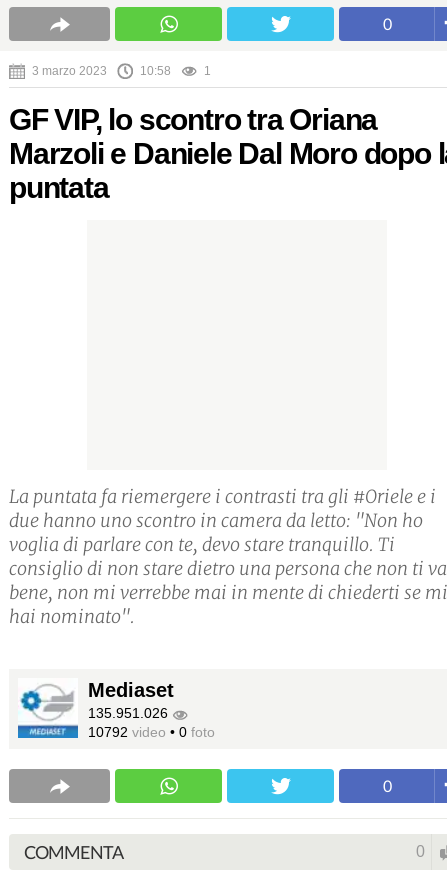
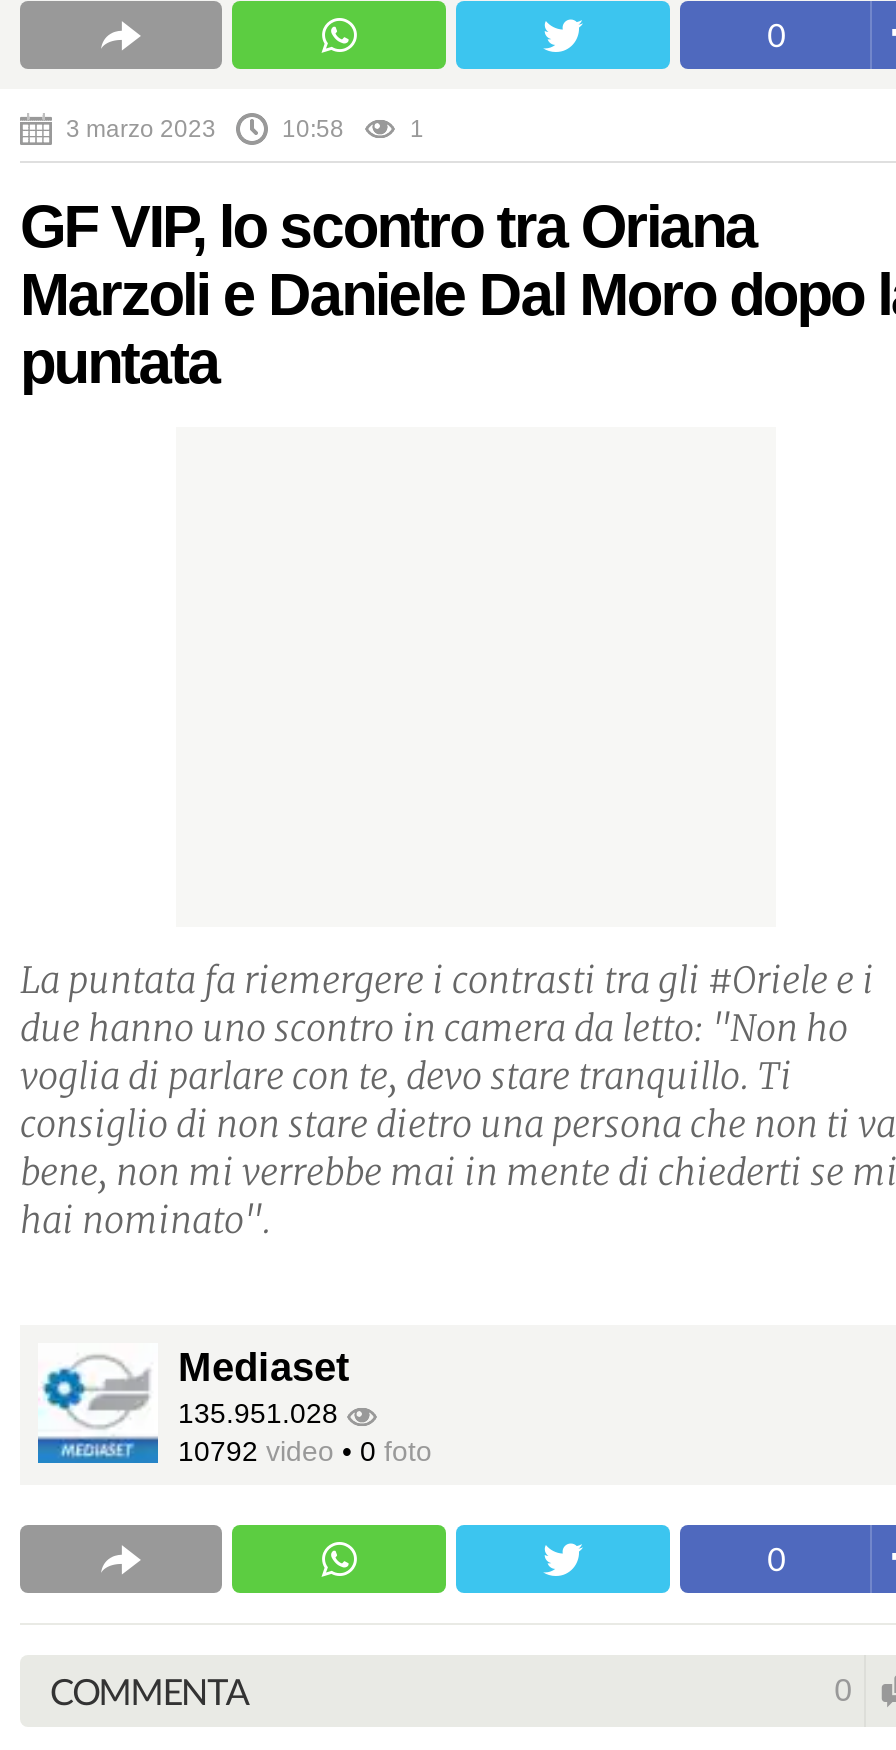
- 135.951.026
+ 135.951.028
